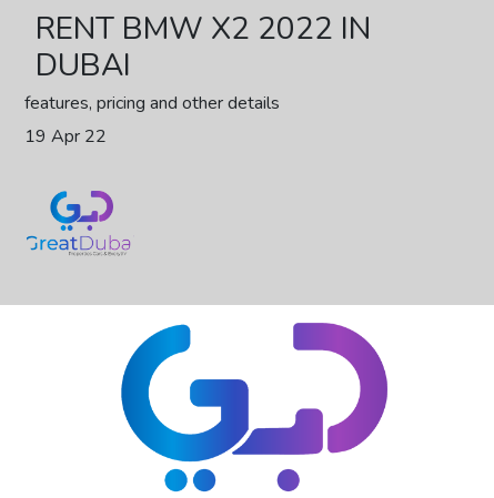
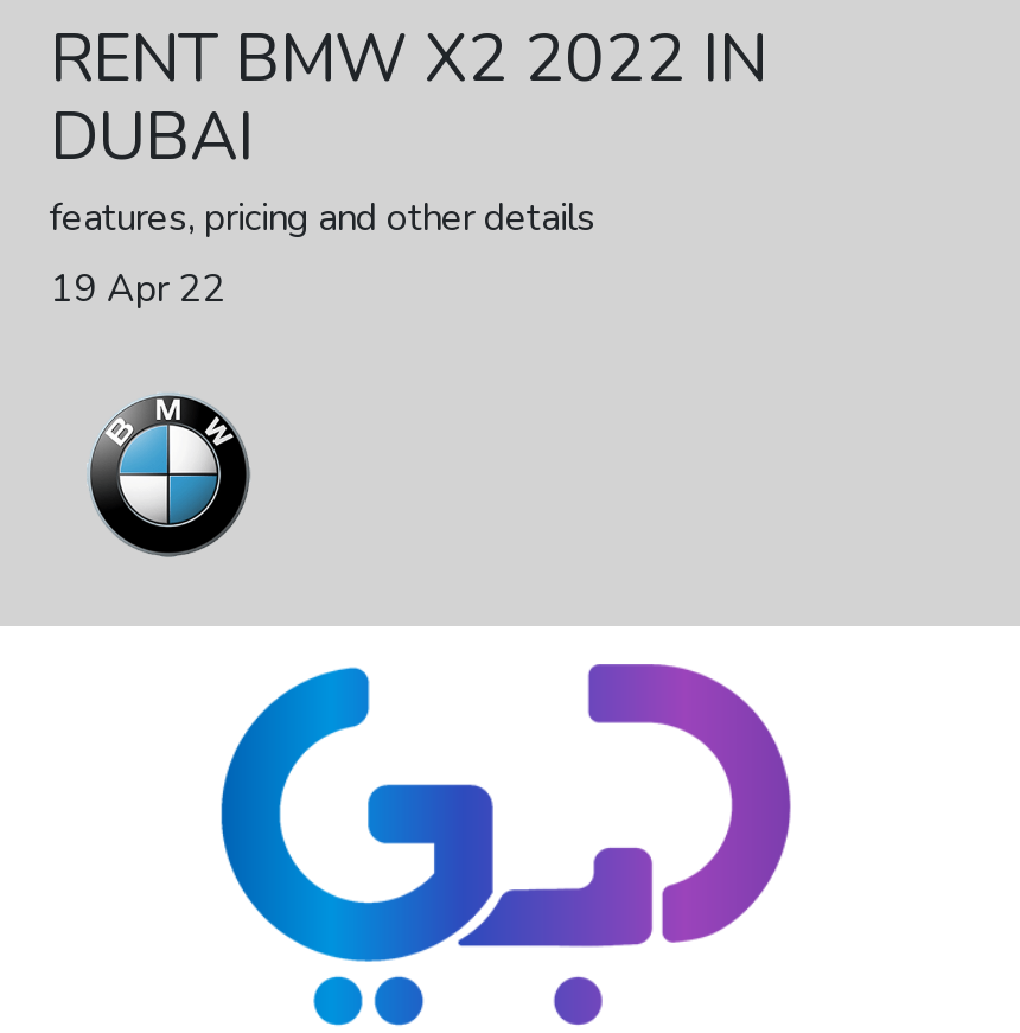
- [image]
+ [image]
